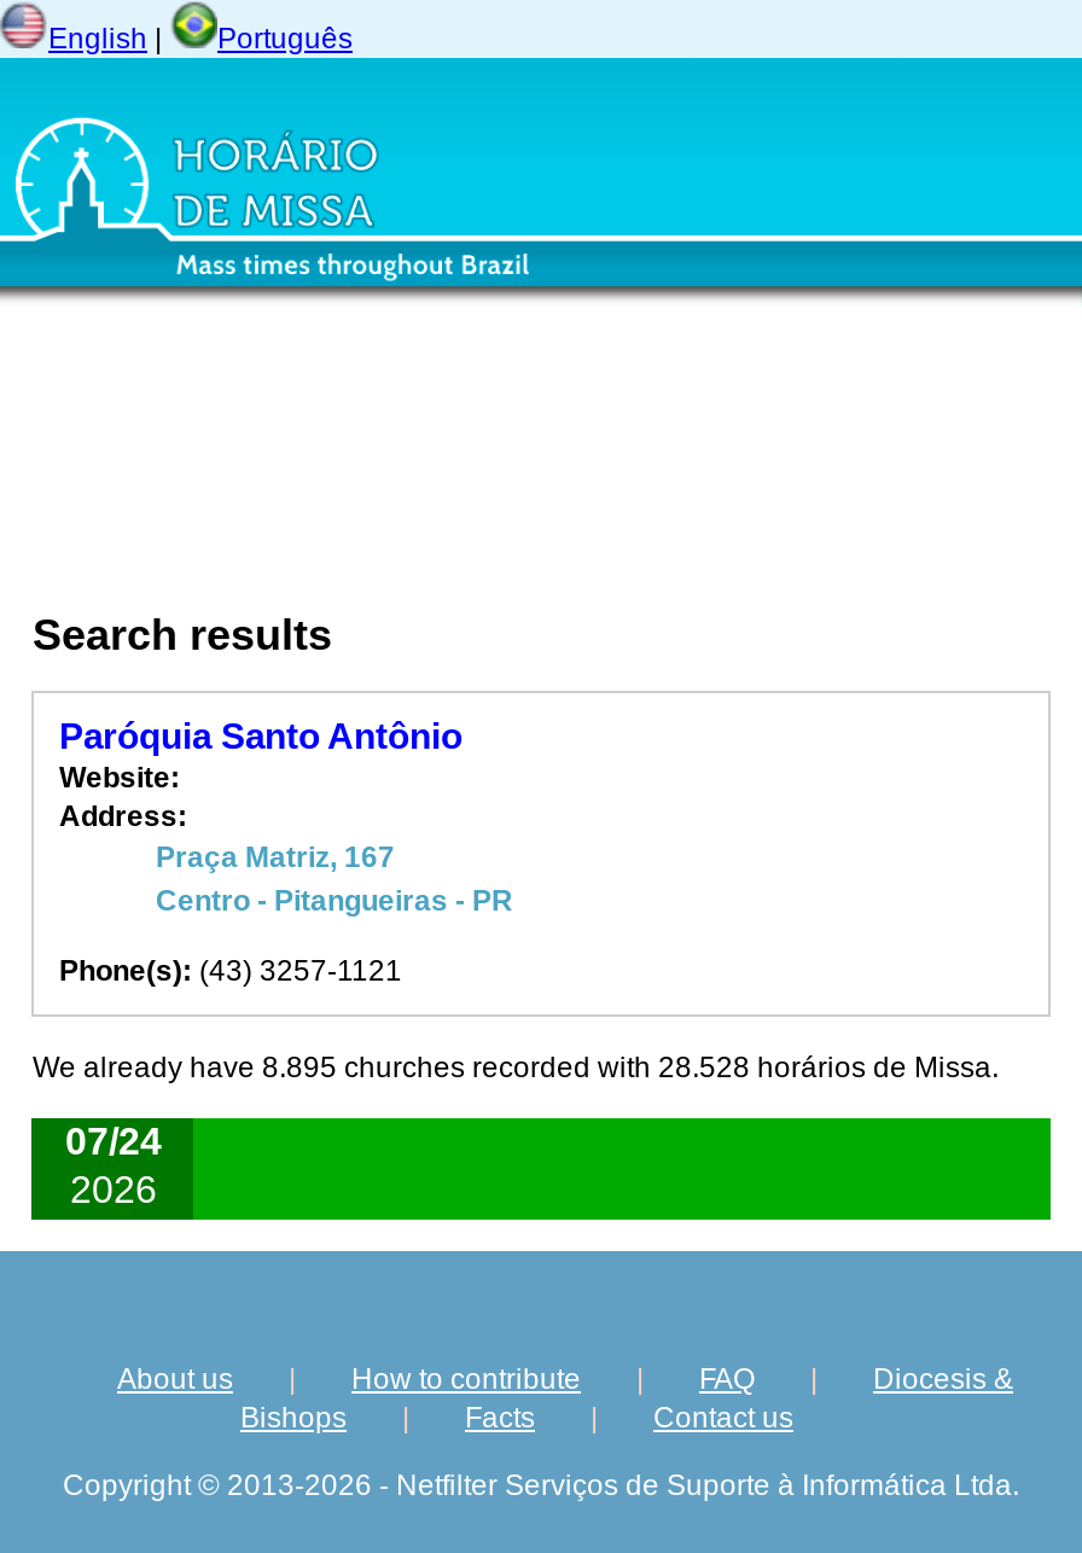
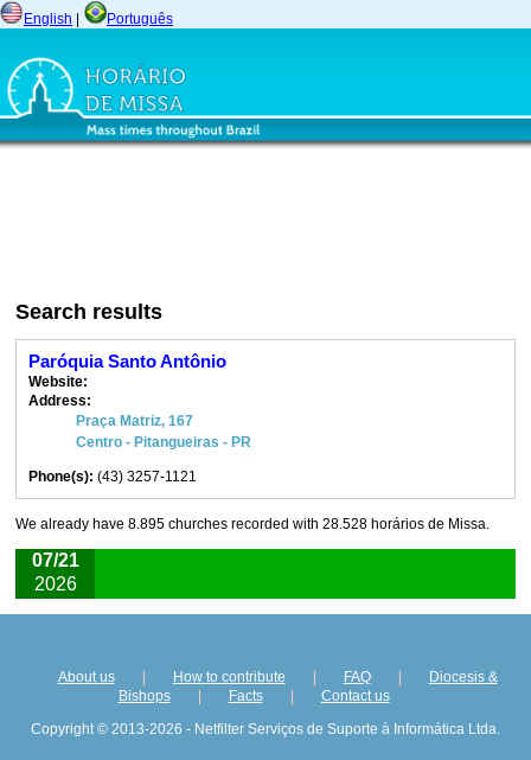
- 07/24
+ 07/21
